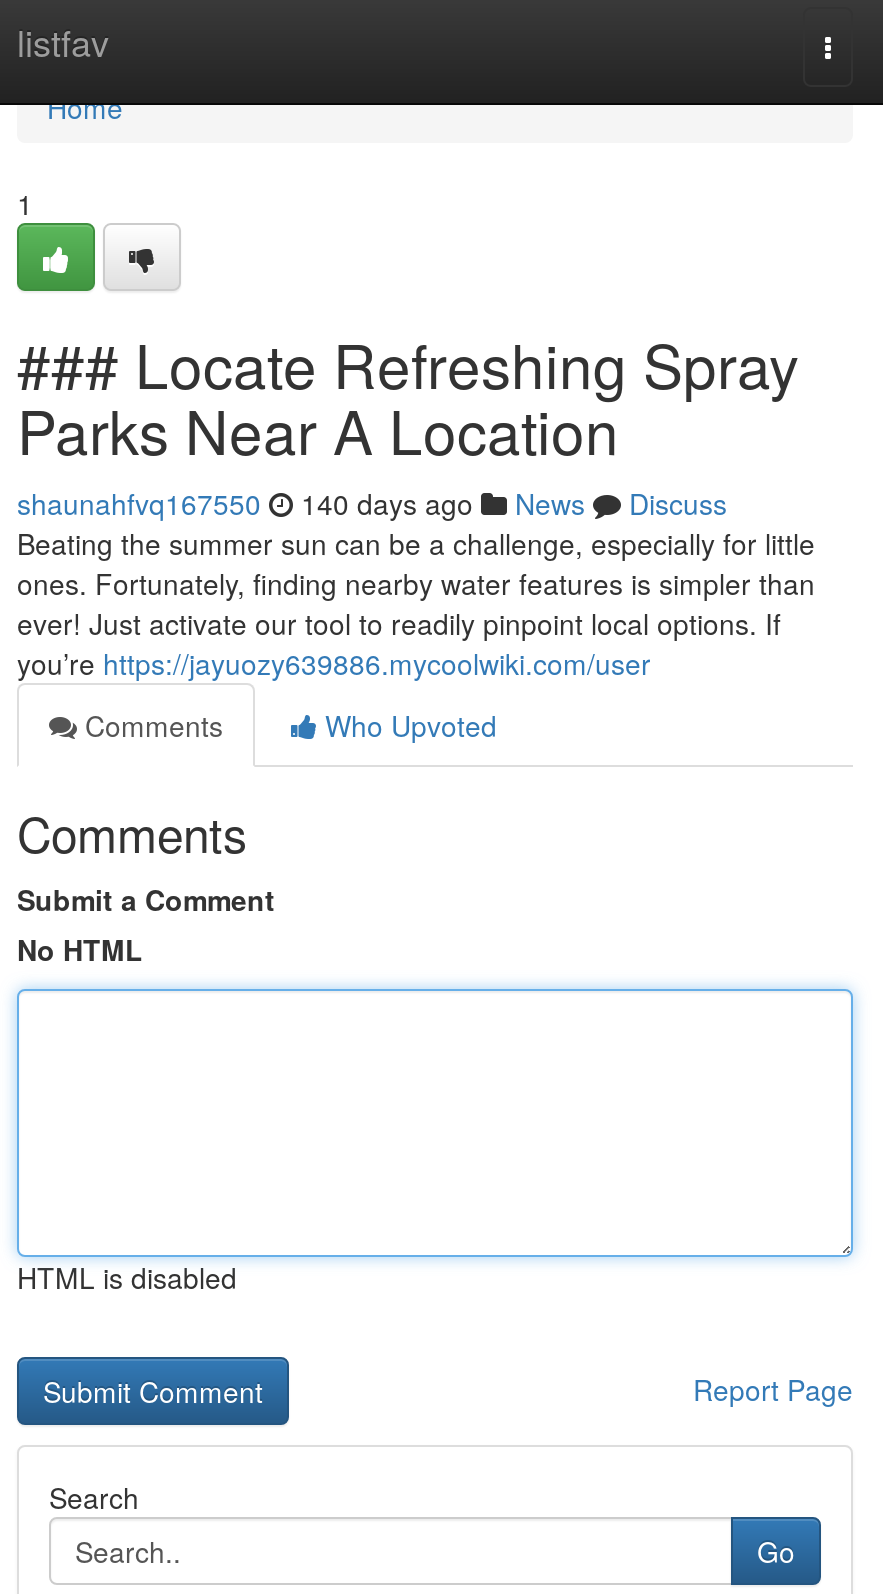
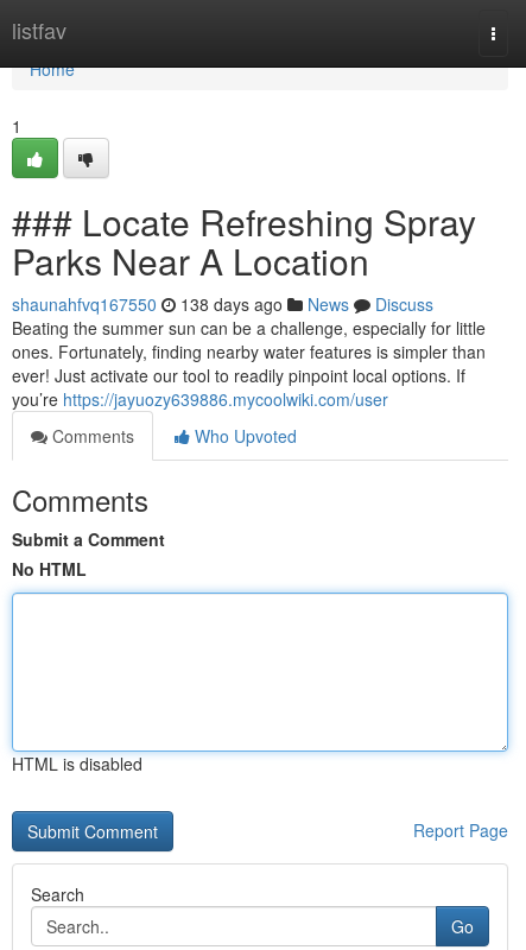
- shaunahfvq167550 140 days ago News Discuss
+ shaunahfvq167550 138 days ago News Discuss
